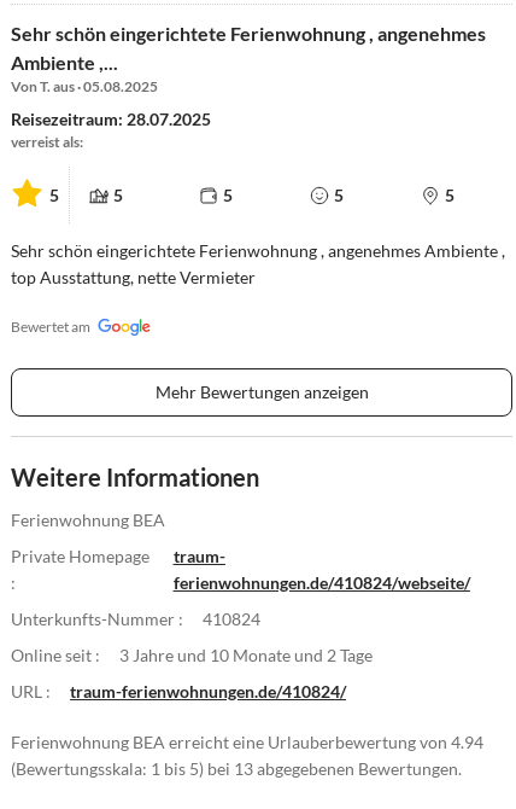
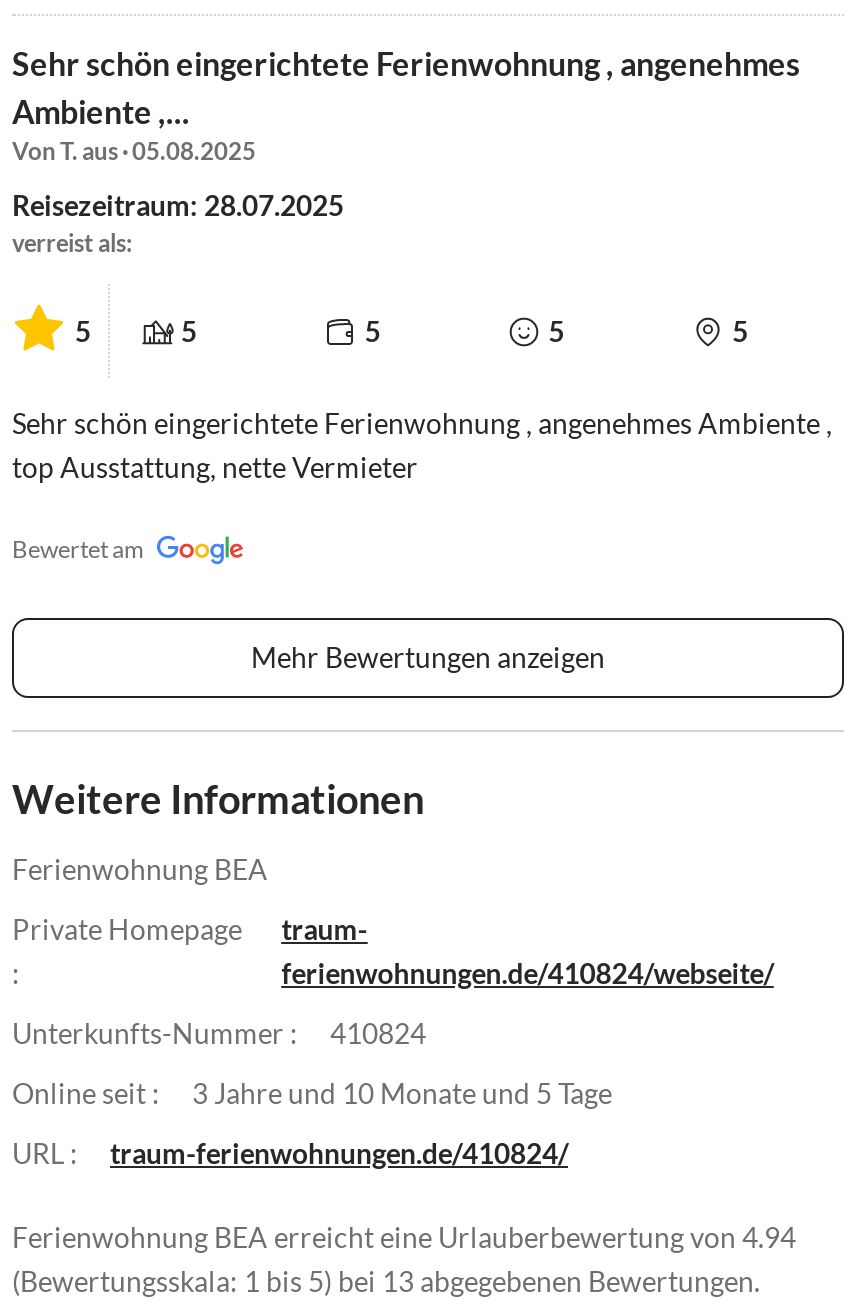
- 3 Jahre und 10 Monate und 2 Tage
+ 3 Jahre und 10 Monate und 5 Tage
